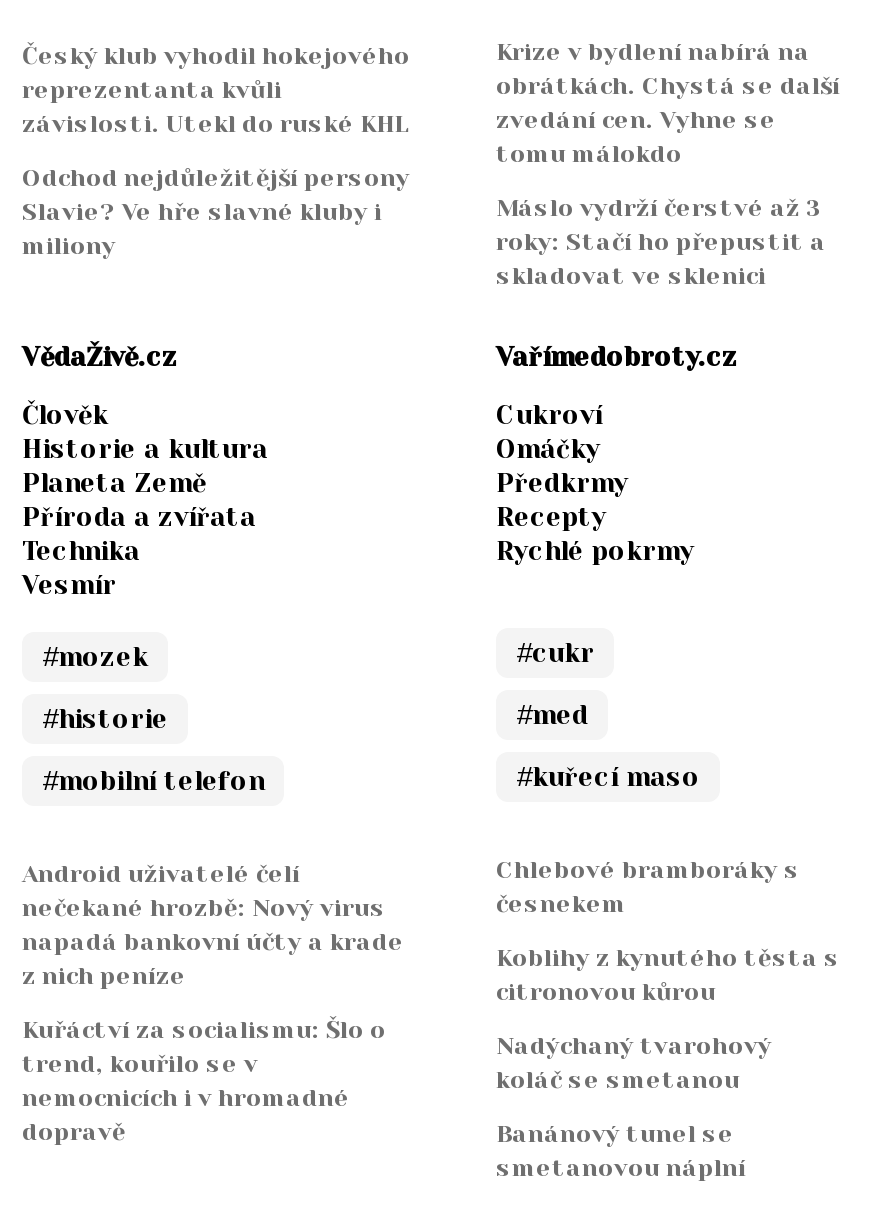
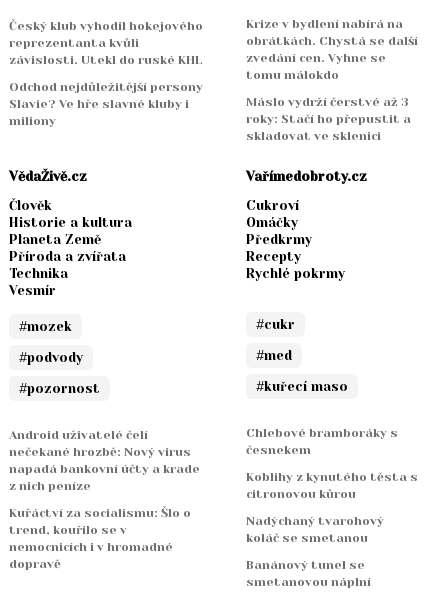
- #historie
+ #podvody

- #mobilní telefon
+ #pozornost
